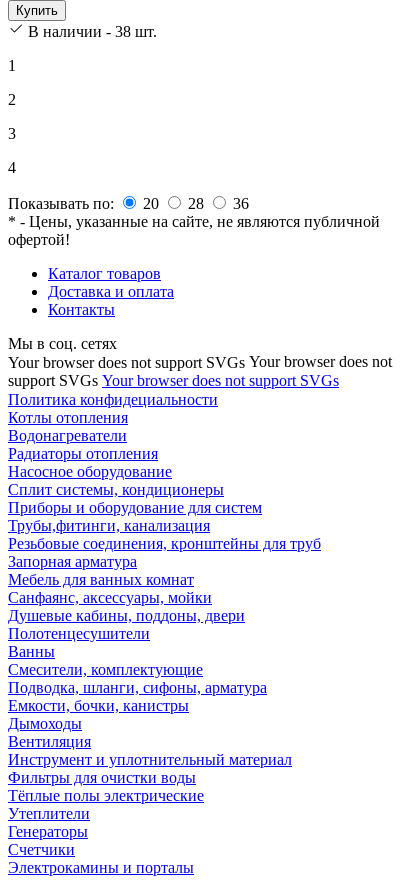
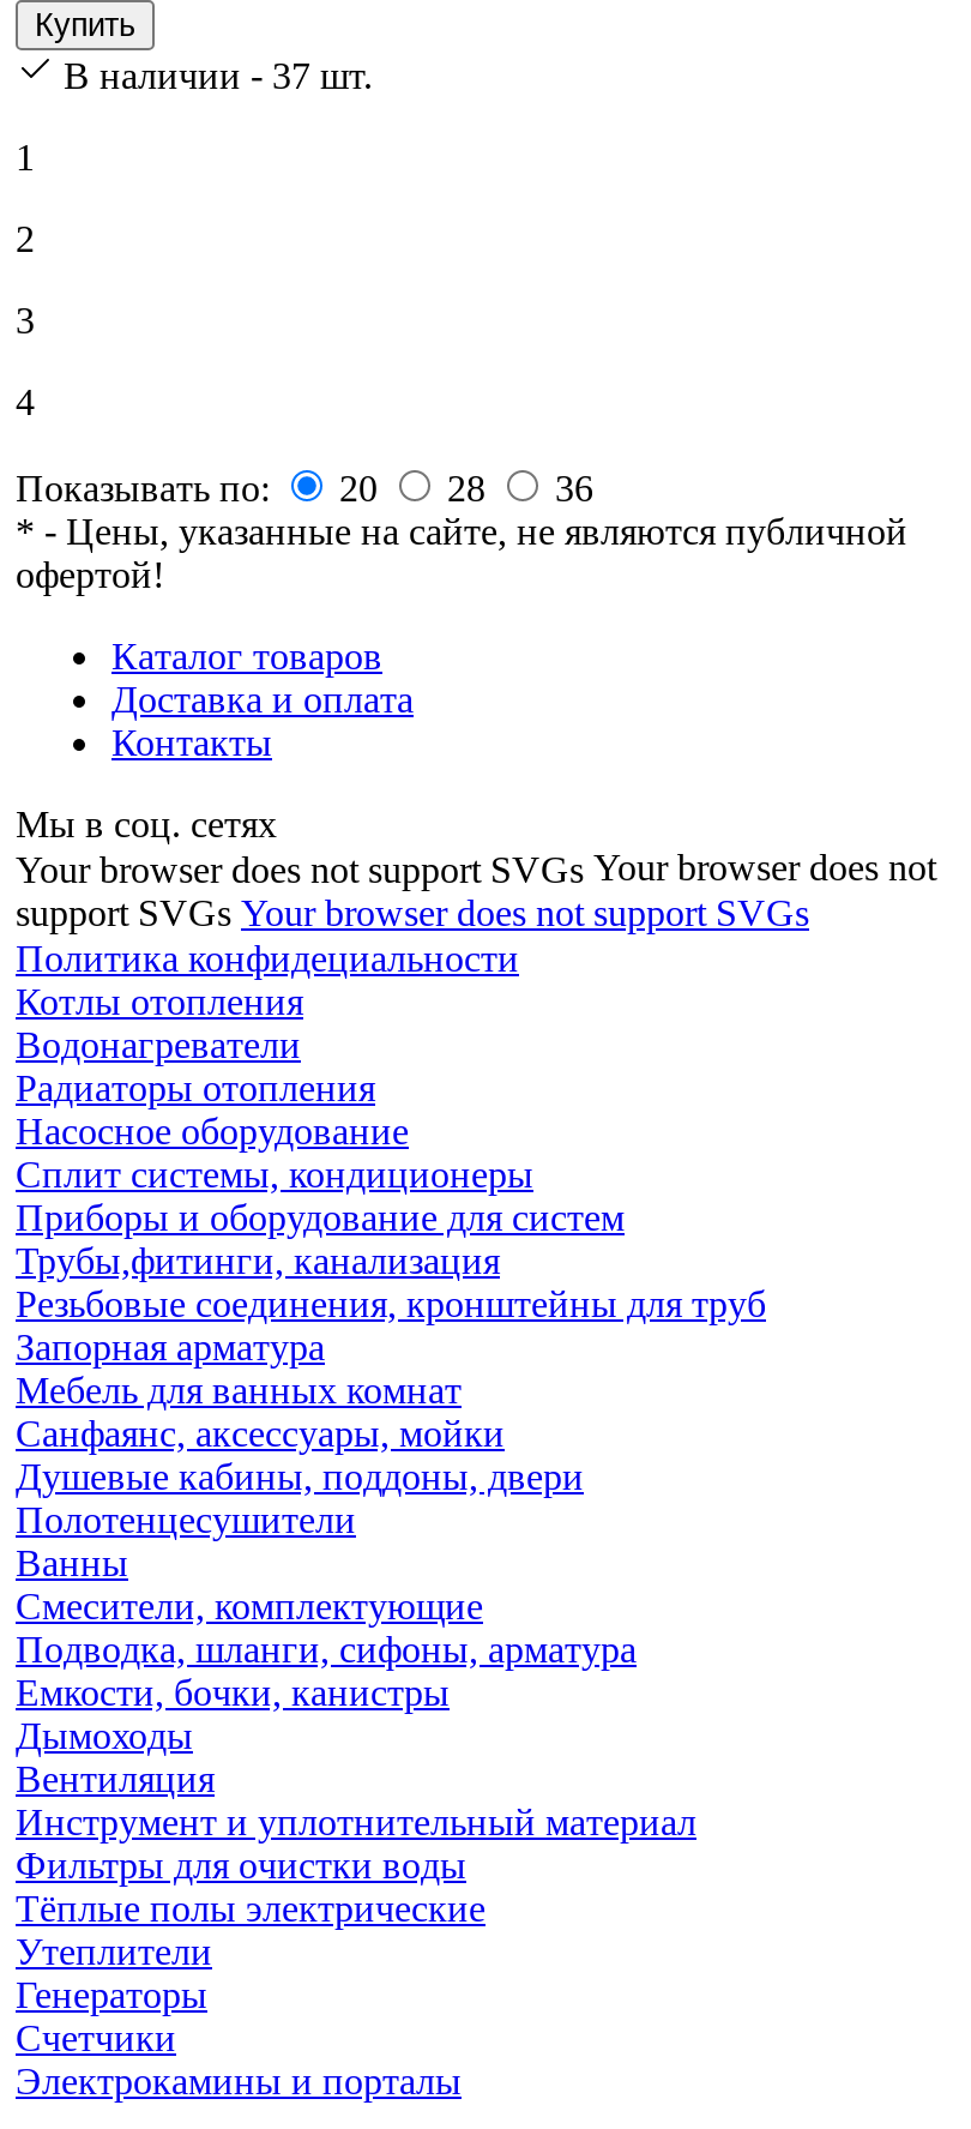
- В наличии - 38 шт.
+ В наличии - 37 шт.
